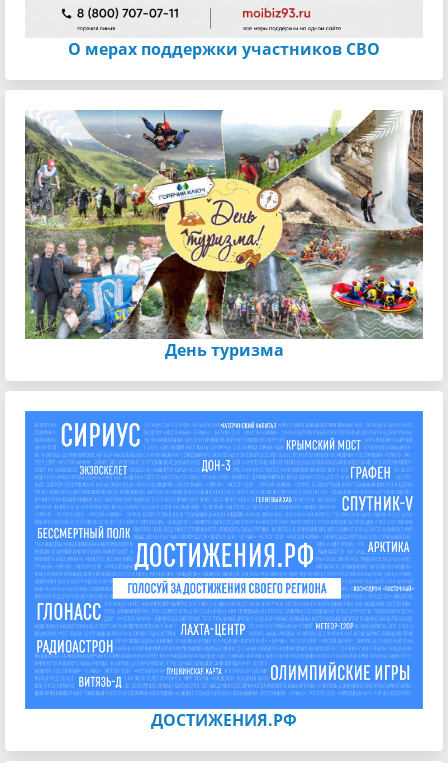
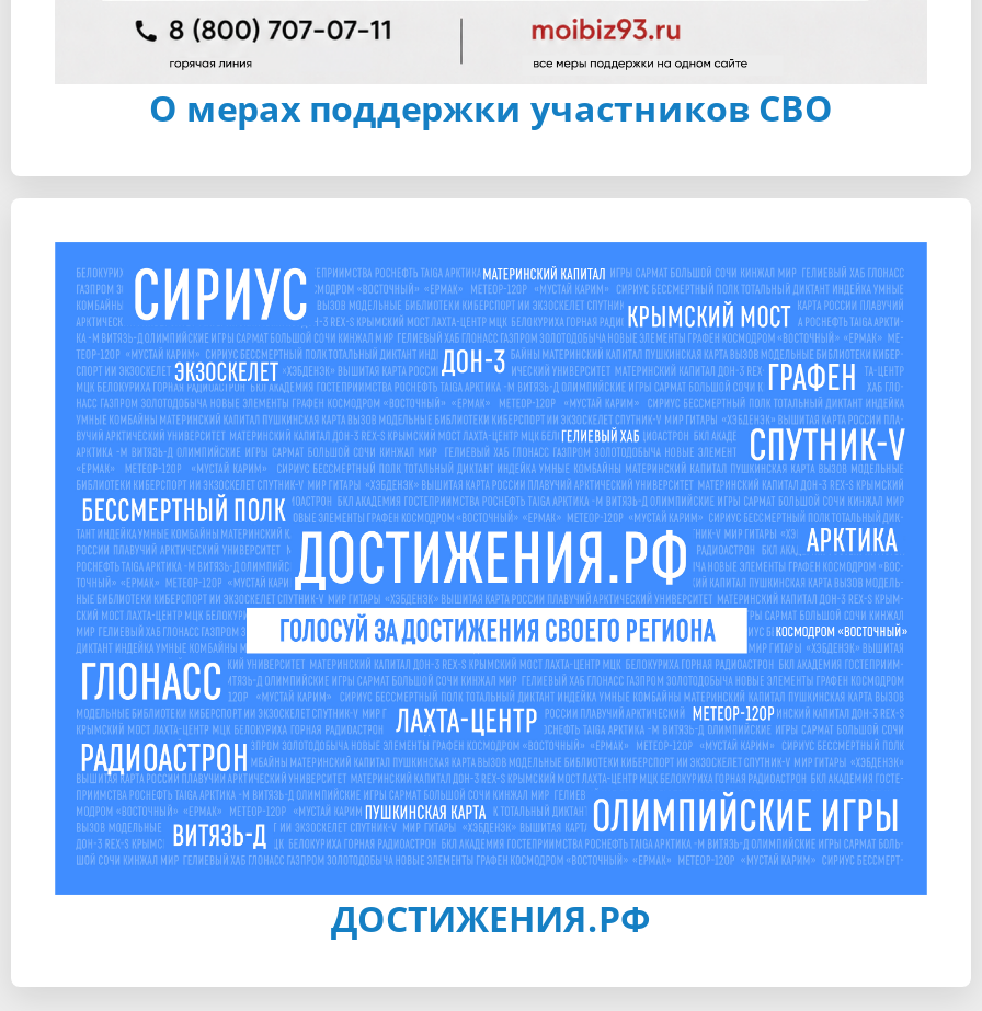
- [image]
- День туризма
